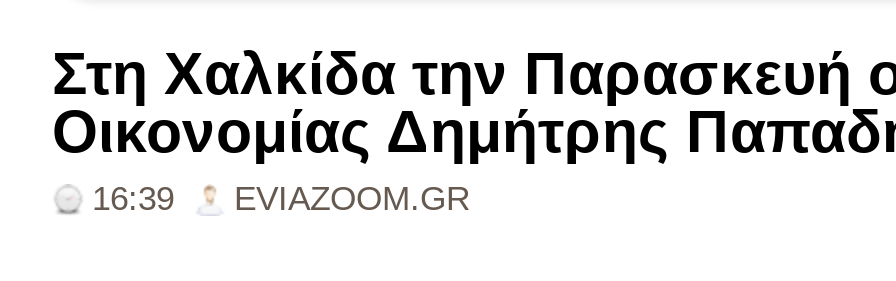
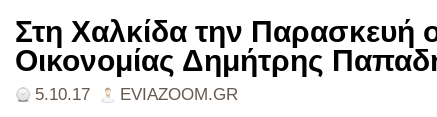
- 16:39 EVIAZOOM.GR
+ 5.10.17 EVIAZOOM.GR
